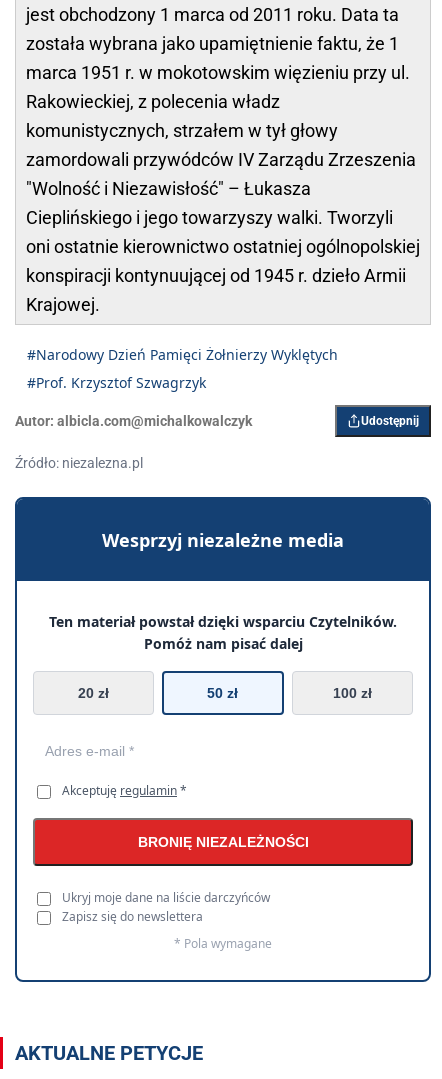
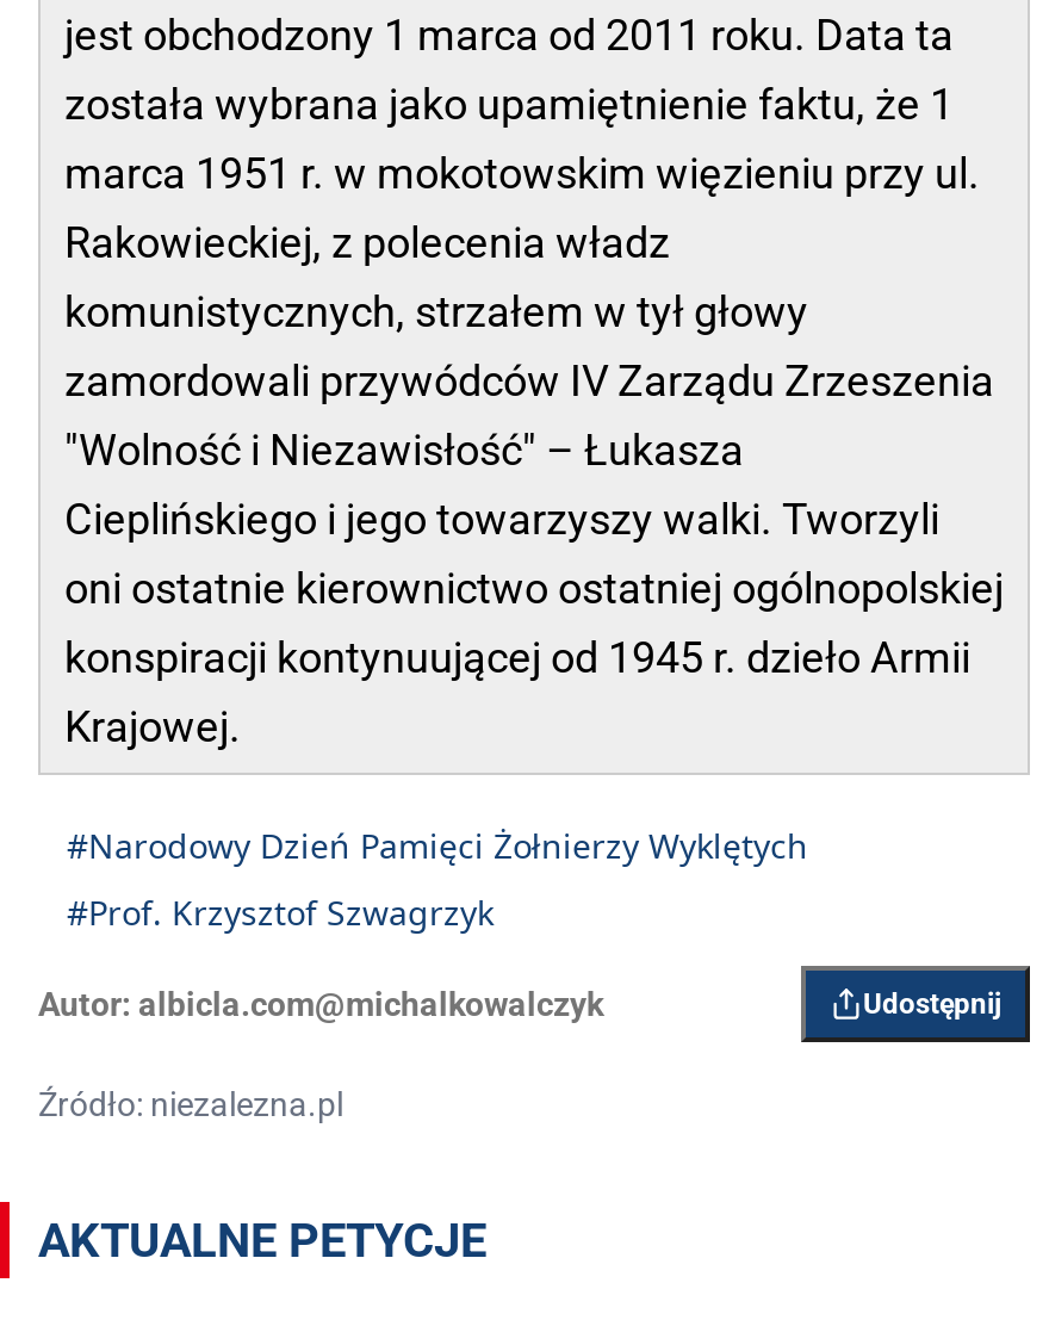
- [image]
- Wesprzyj niezależne media
- Ten materiał powstał dzięki wsparciu Czytelników.
- Pomóż nam pisać dalej
- 20 zł
- 50 zł
- 100 zł

- Akceptuję regulamin *
- BRONIĘ NIEZALEŻNOŚCI
- Ukryj moje dane na liście darczyńców
- Zapisz się do newslettera
- * Pola wymagane
